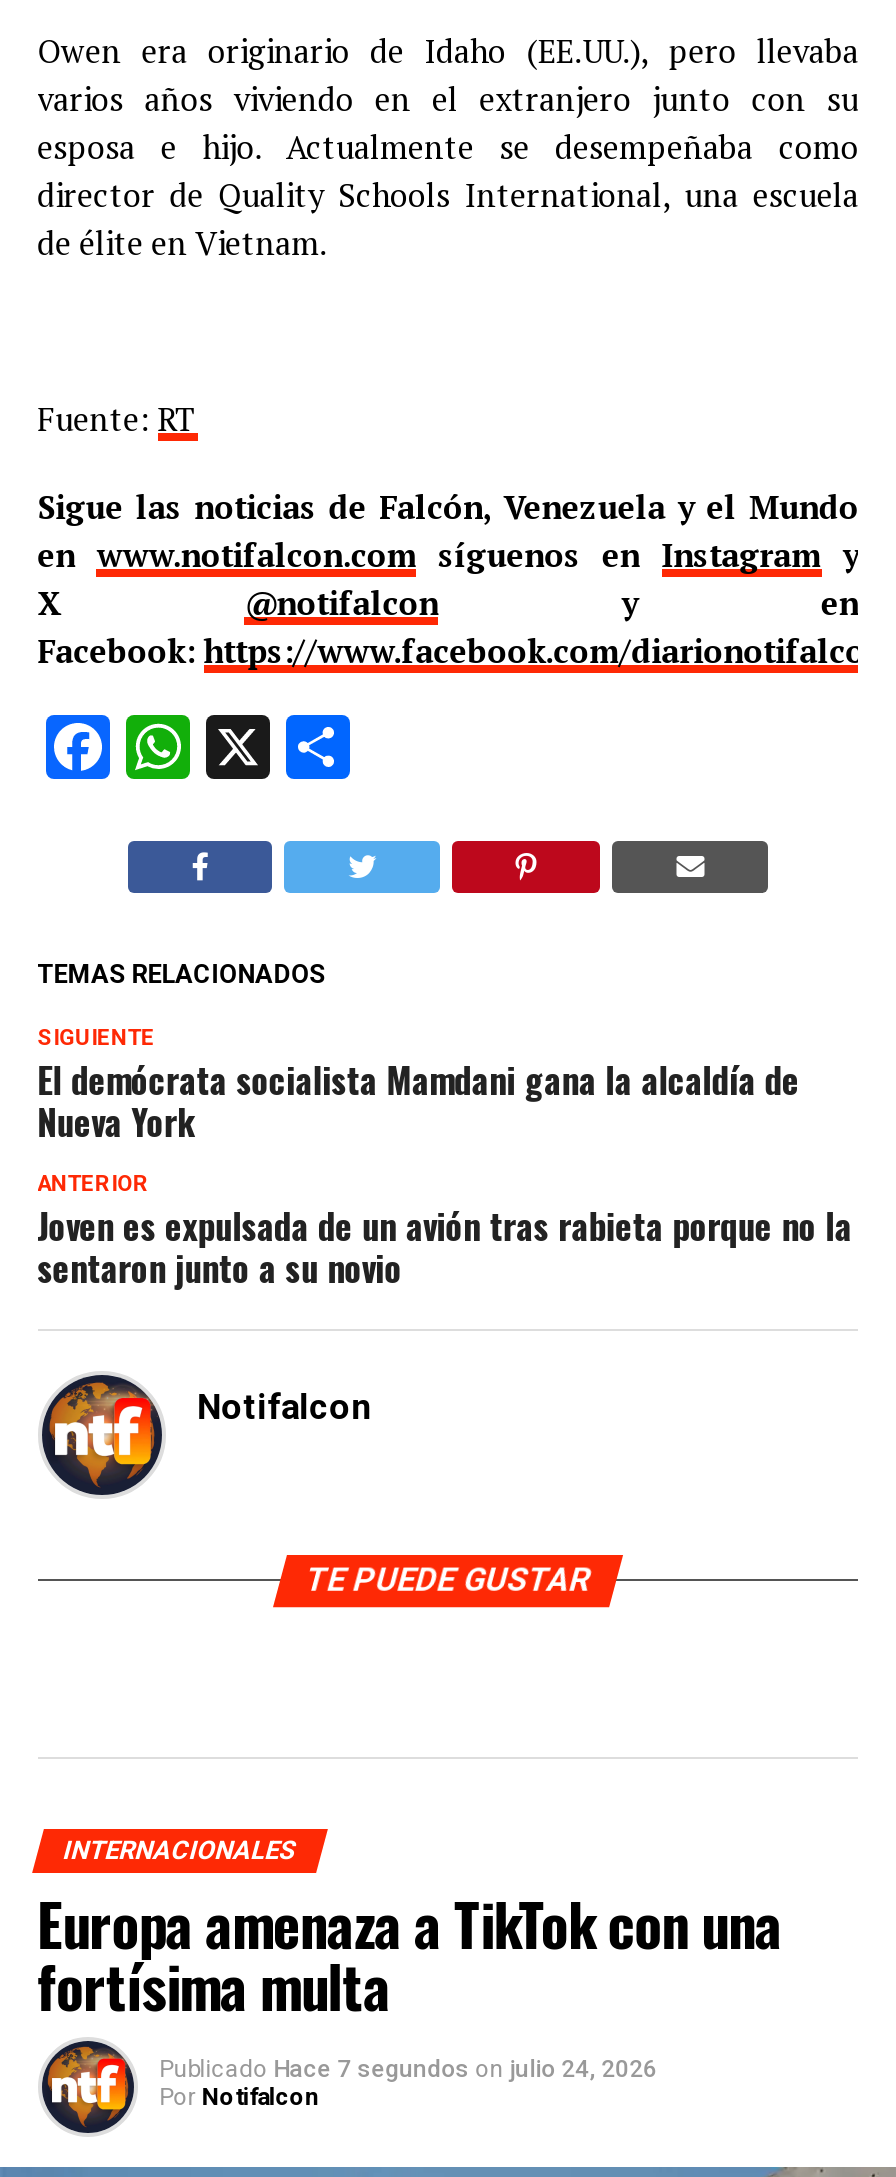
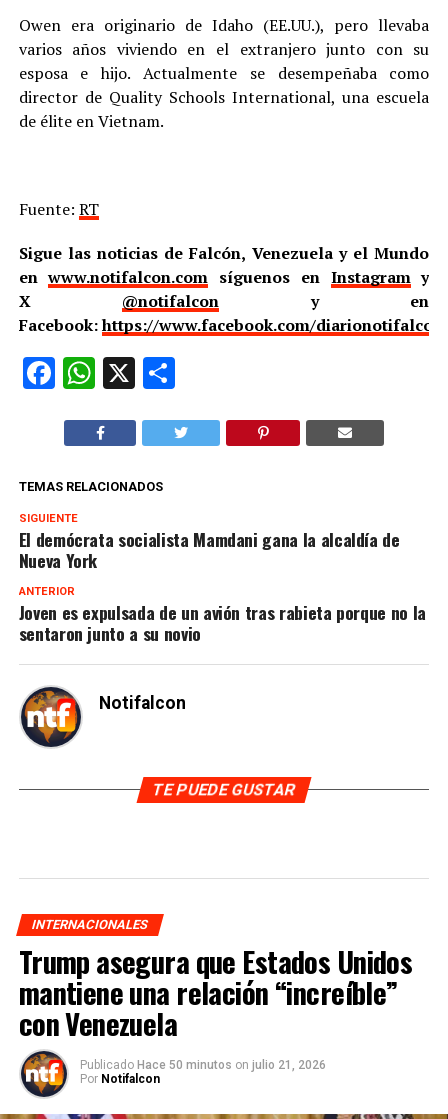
- Europa amenaza a TikTok con una
- fortísima multa
- Publicado Hace 7 segundos on julio 24, 2026
+ Trump asegura que Estados Unidos
+ mantiene una relación “increíble”
+ con Venezuela
+ Publicado Hace 50 minutos on julio 21, 2026
